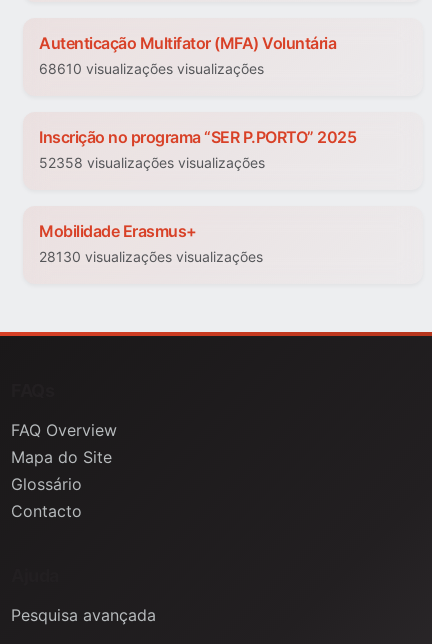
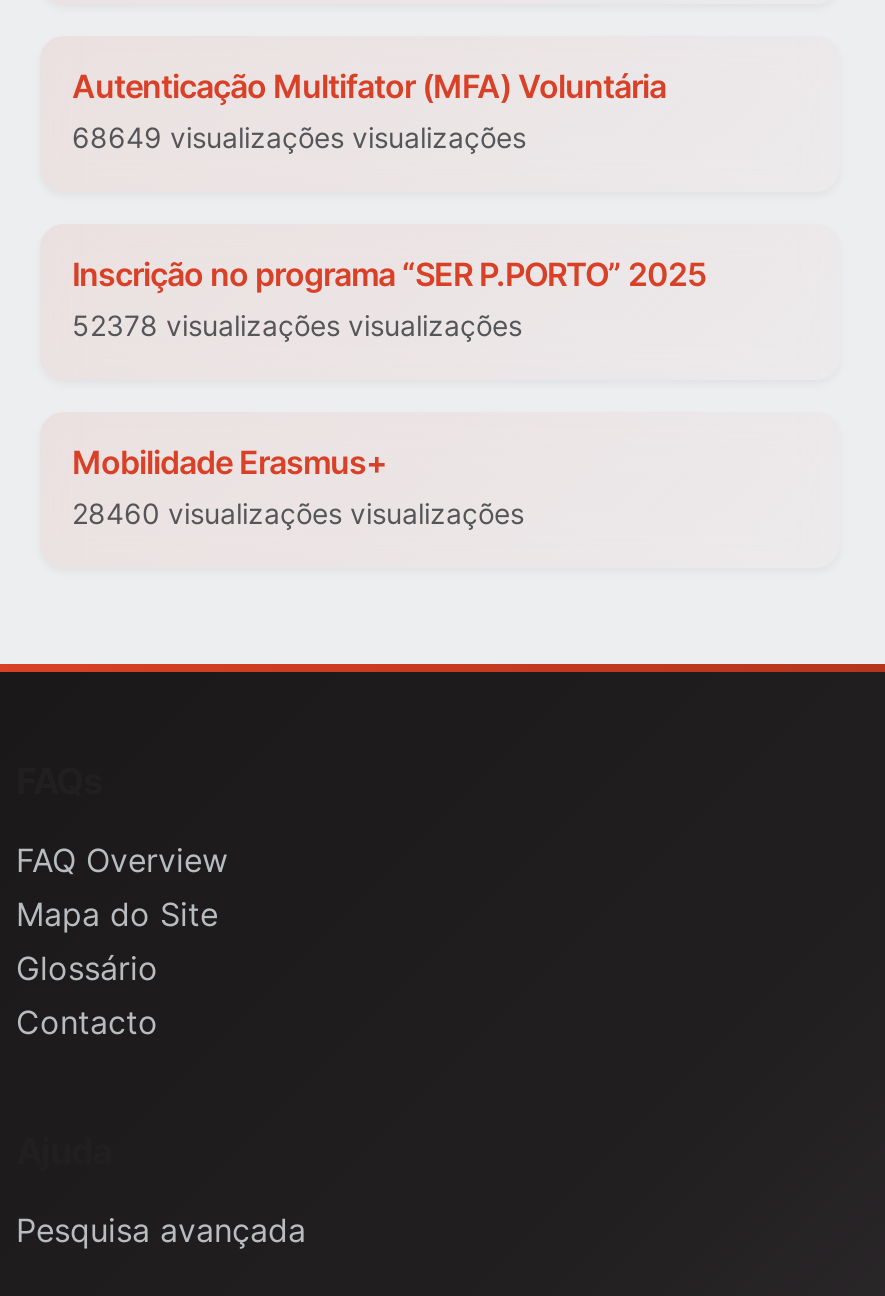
- 68610 visualizações visualizações
+ 68649 visualizações visualizações

- 52358 visualizações visualizações
+ 52378 visualizações visualizações

- 28130 visualizações visualizações
+ 28460 visualizações visualizações
